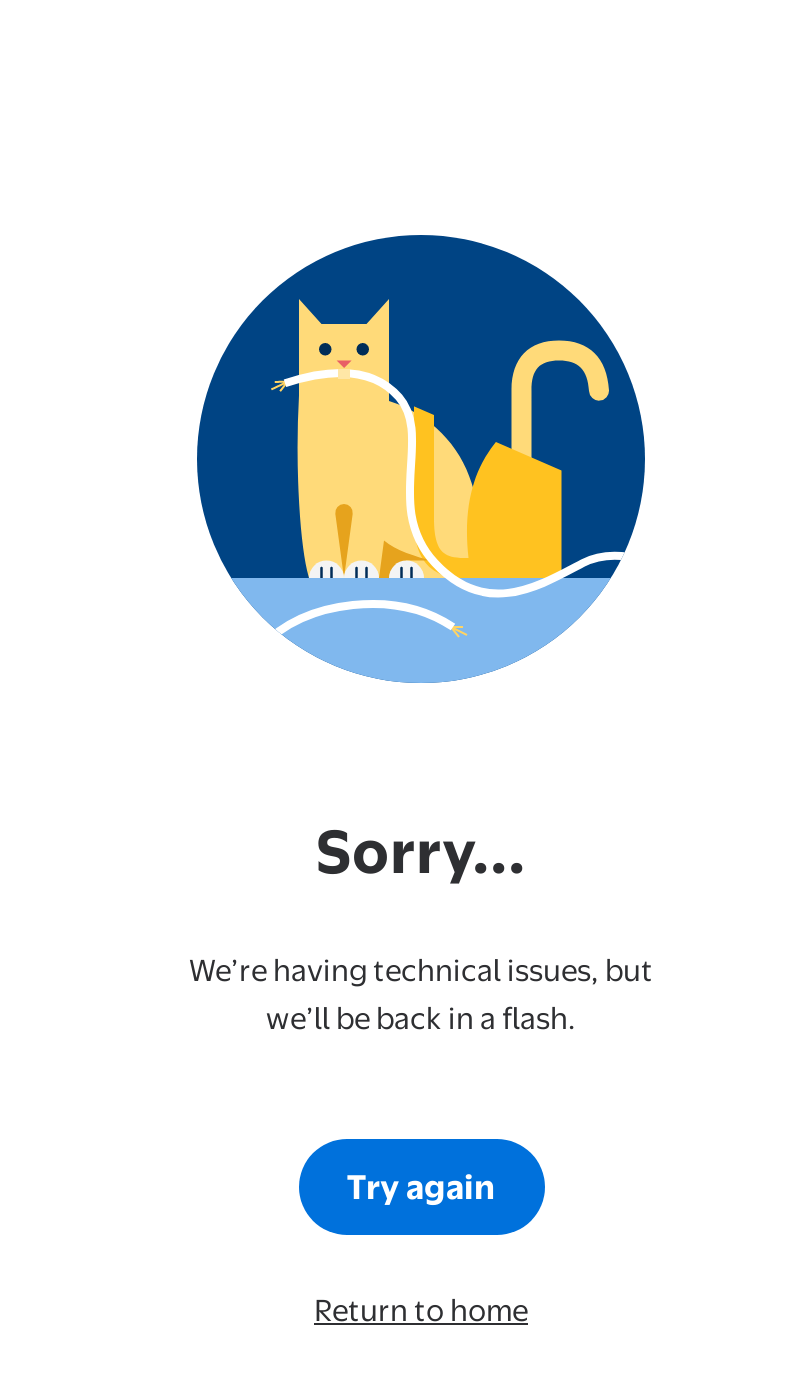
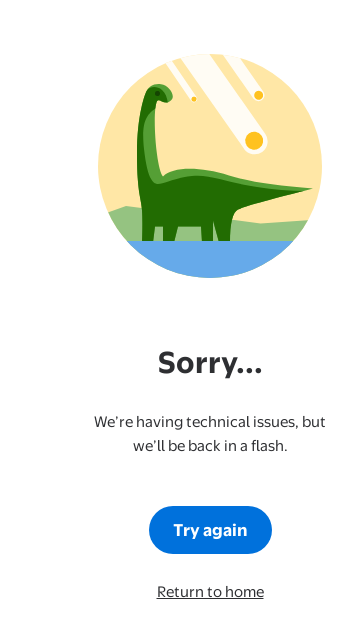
- [image]
+ [image]
